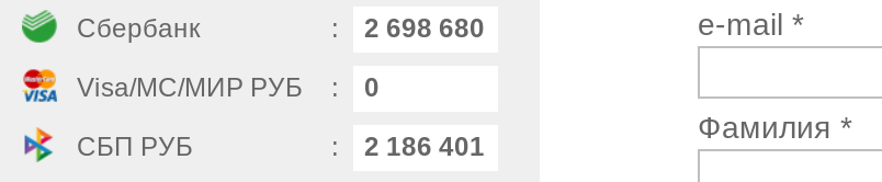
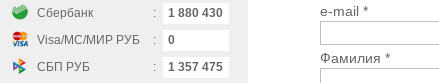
- 2 698 680
+ 1 880 430

- 2 186 401
+ 1 357 475
